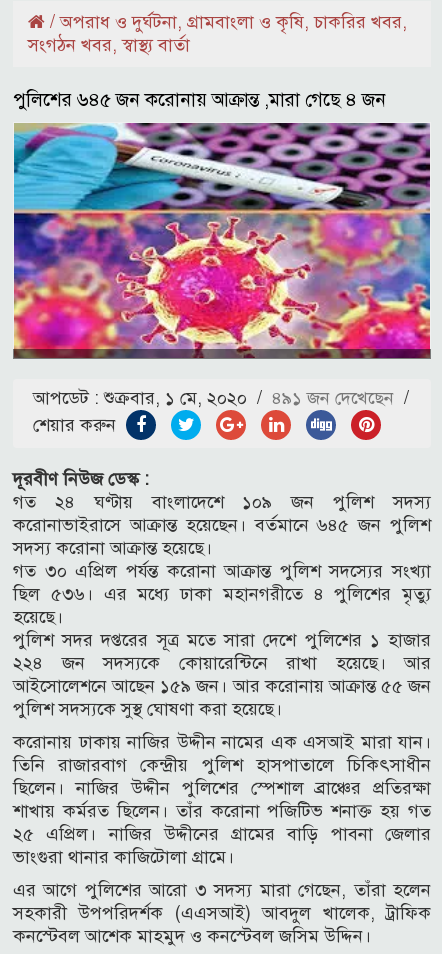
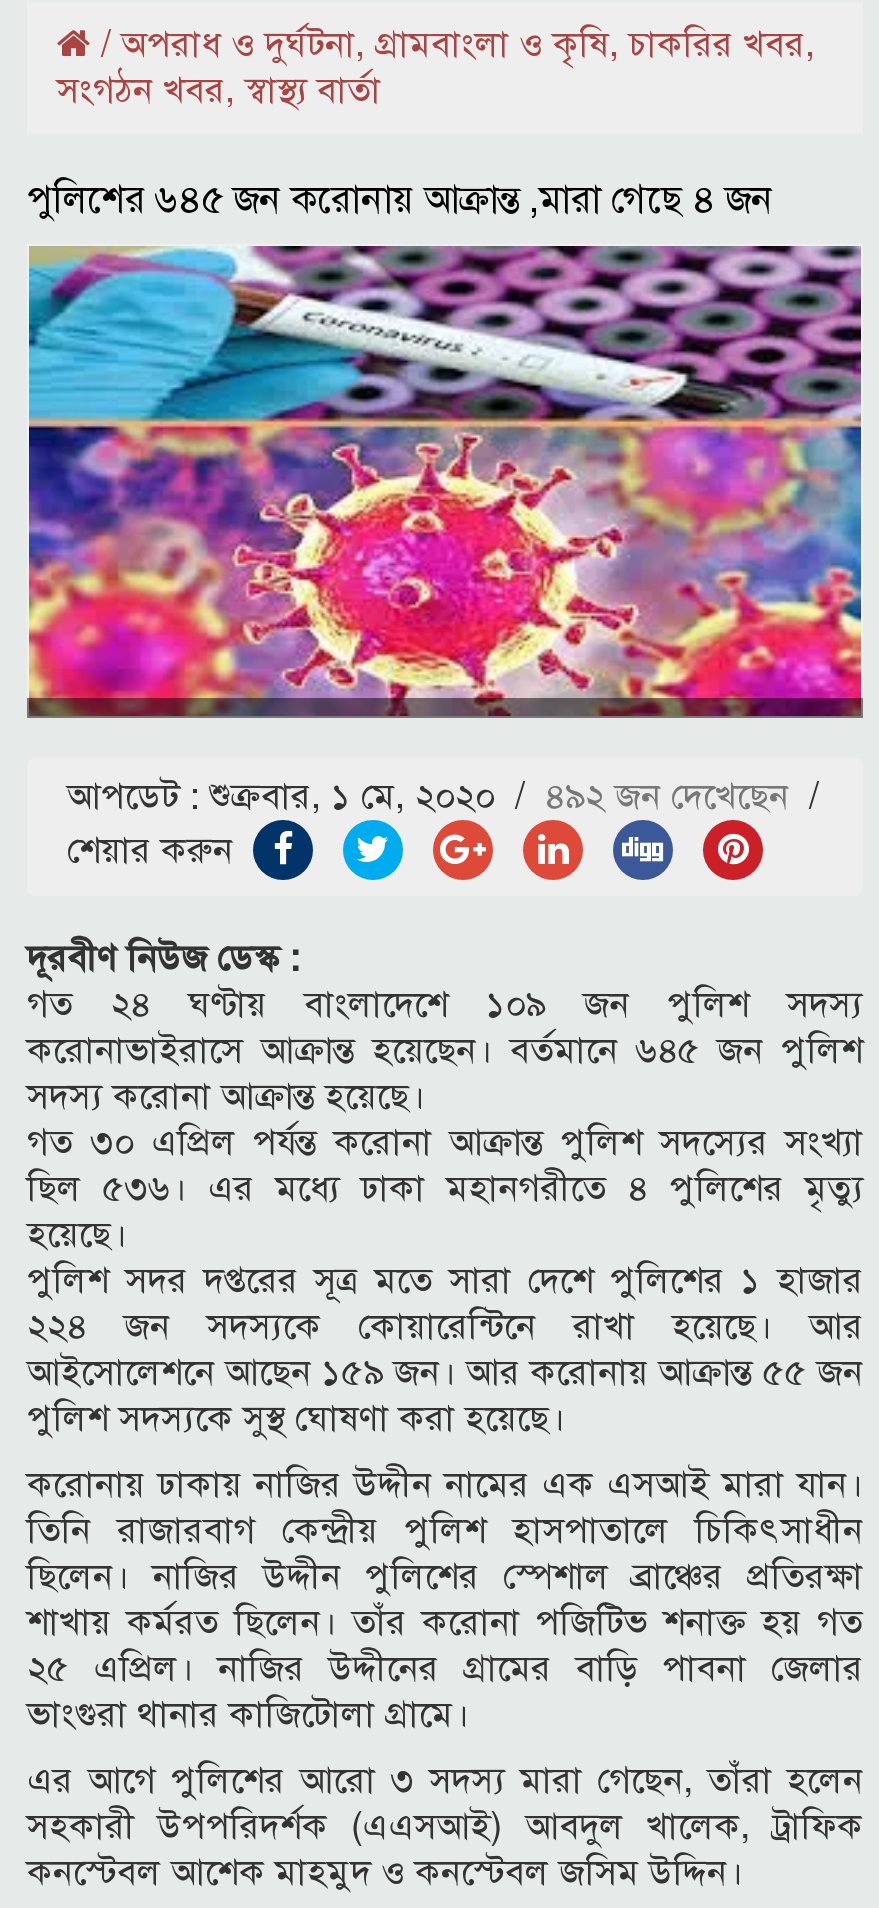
- আপডেট : শুক্রবার, ১ মে, ২০২০ / ৪৯১ জন দেখেছেন /
+ আপডেট : শুক্রবার, ১ মে, ২০২০ / ৪৯২ জন দেখেছেন /
